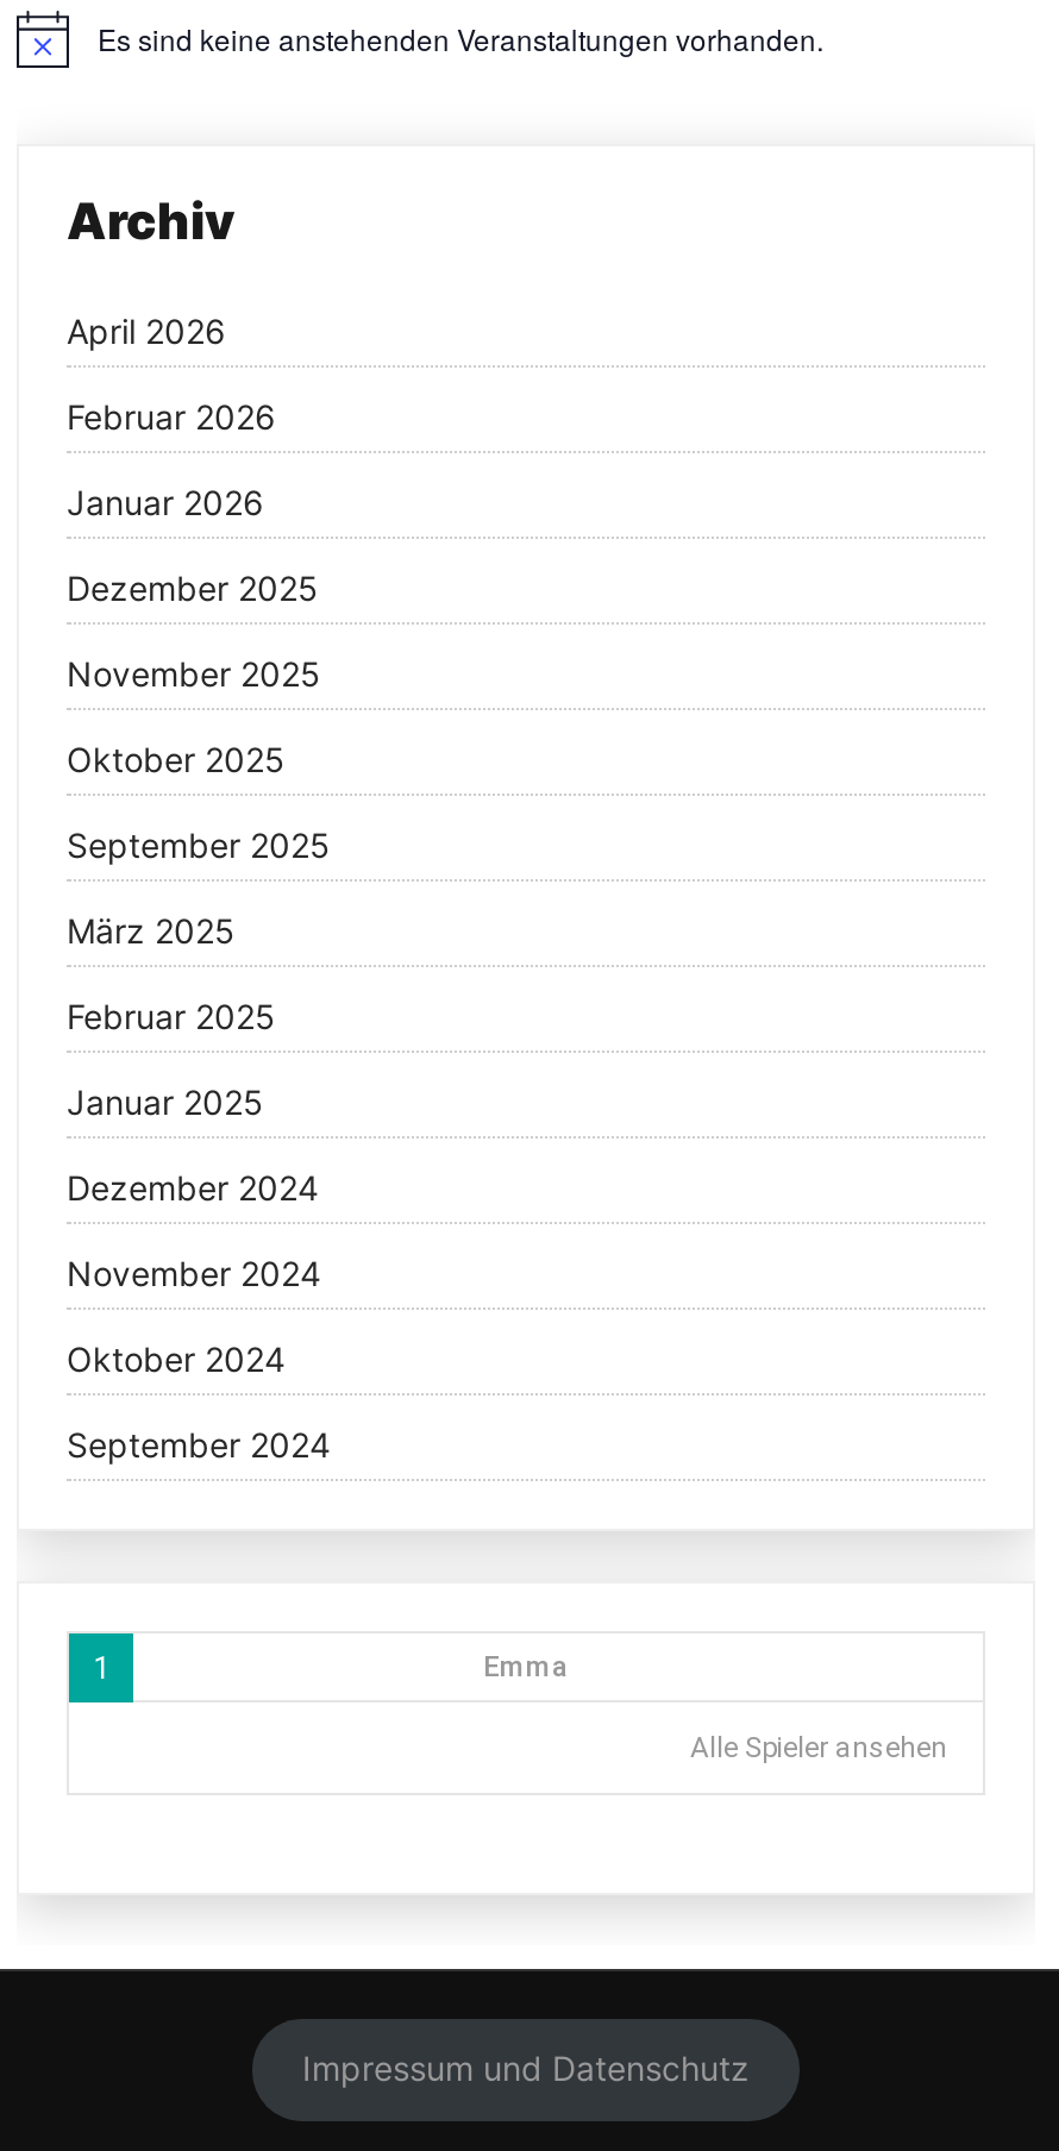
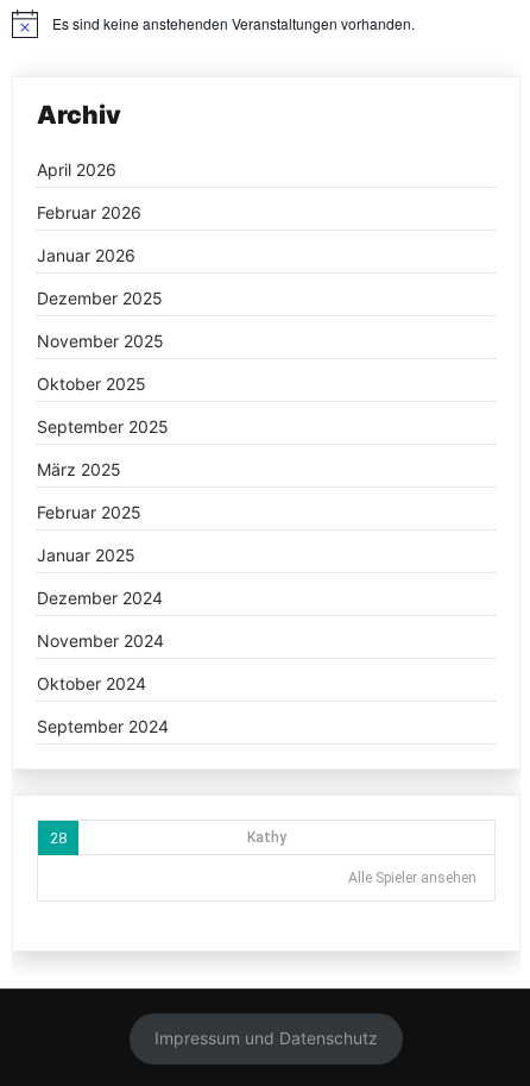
- 1
- Emma
+ 28
+ Kathy
